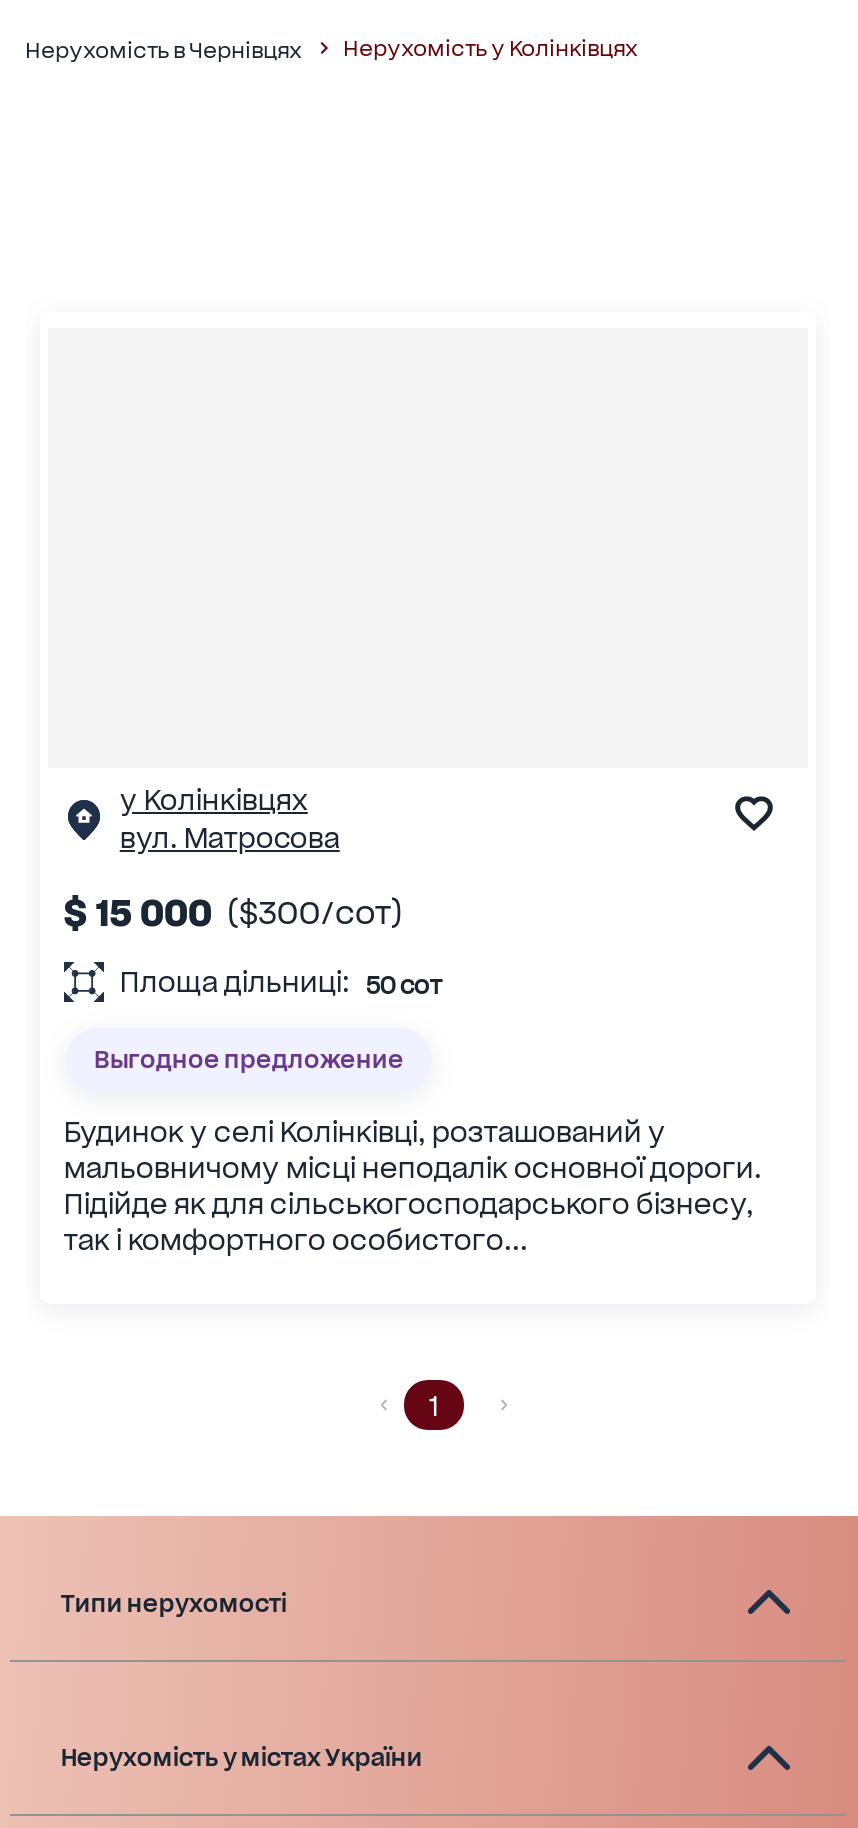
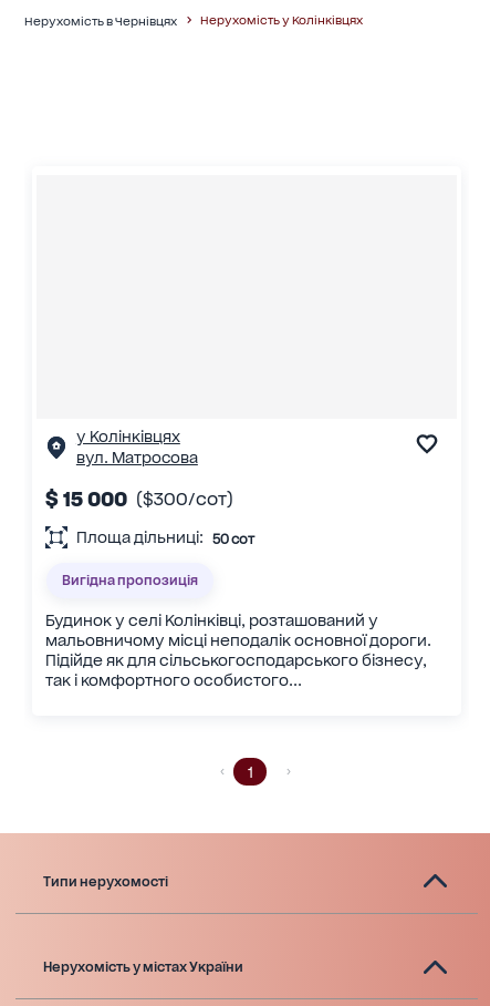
- Выгодное предложение
+ Вигідна пропозиція
